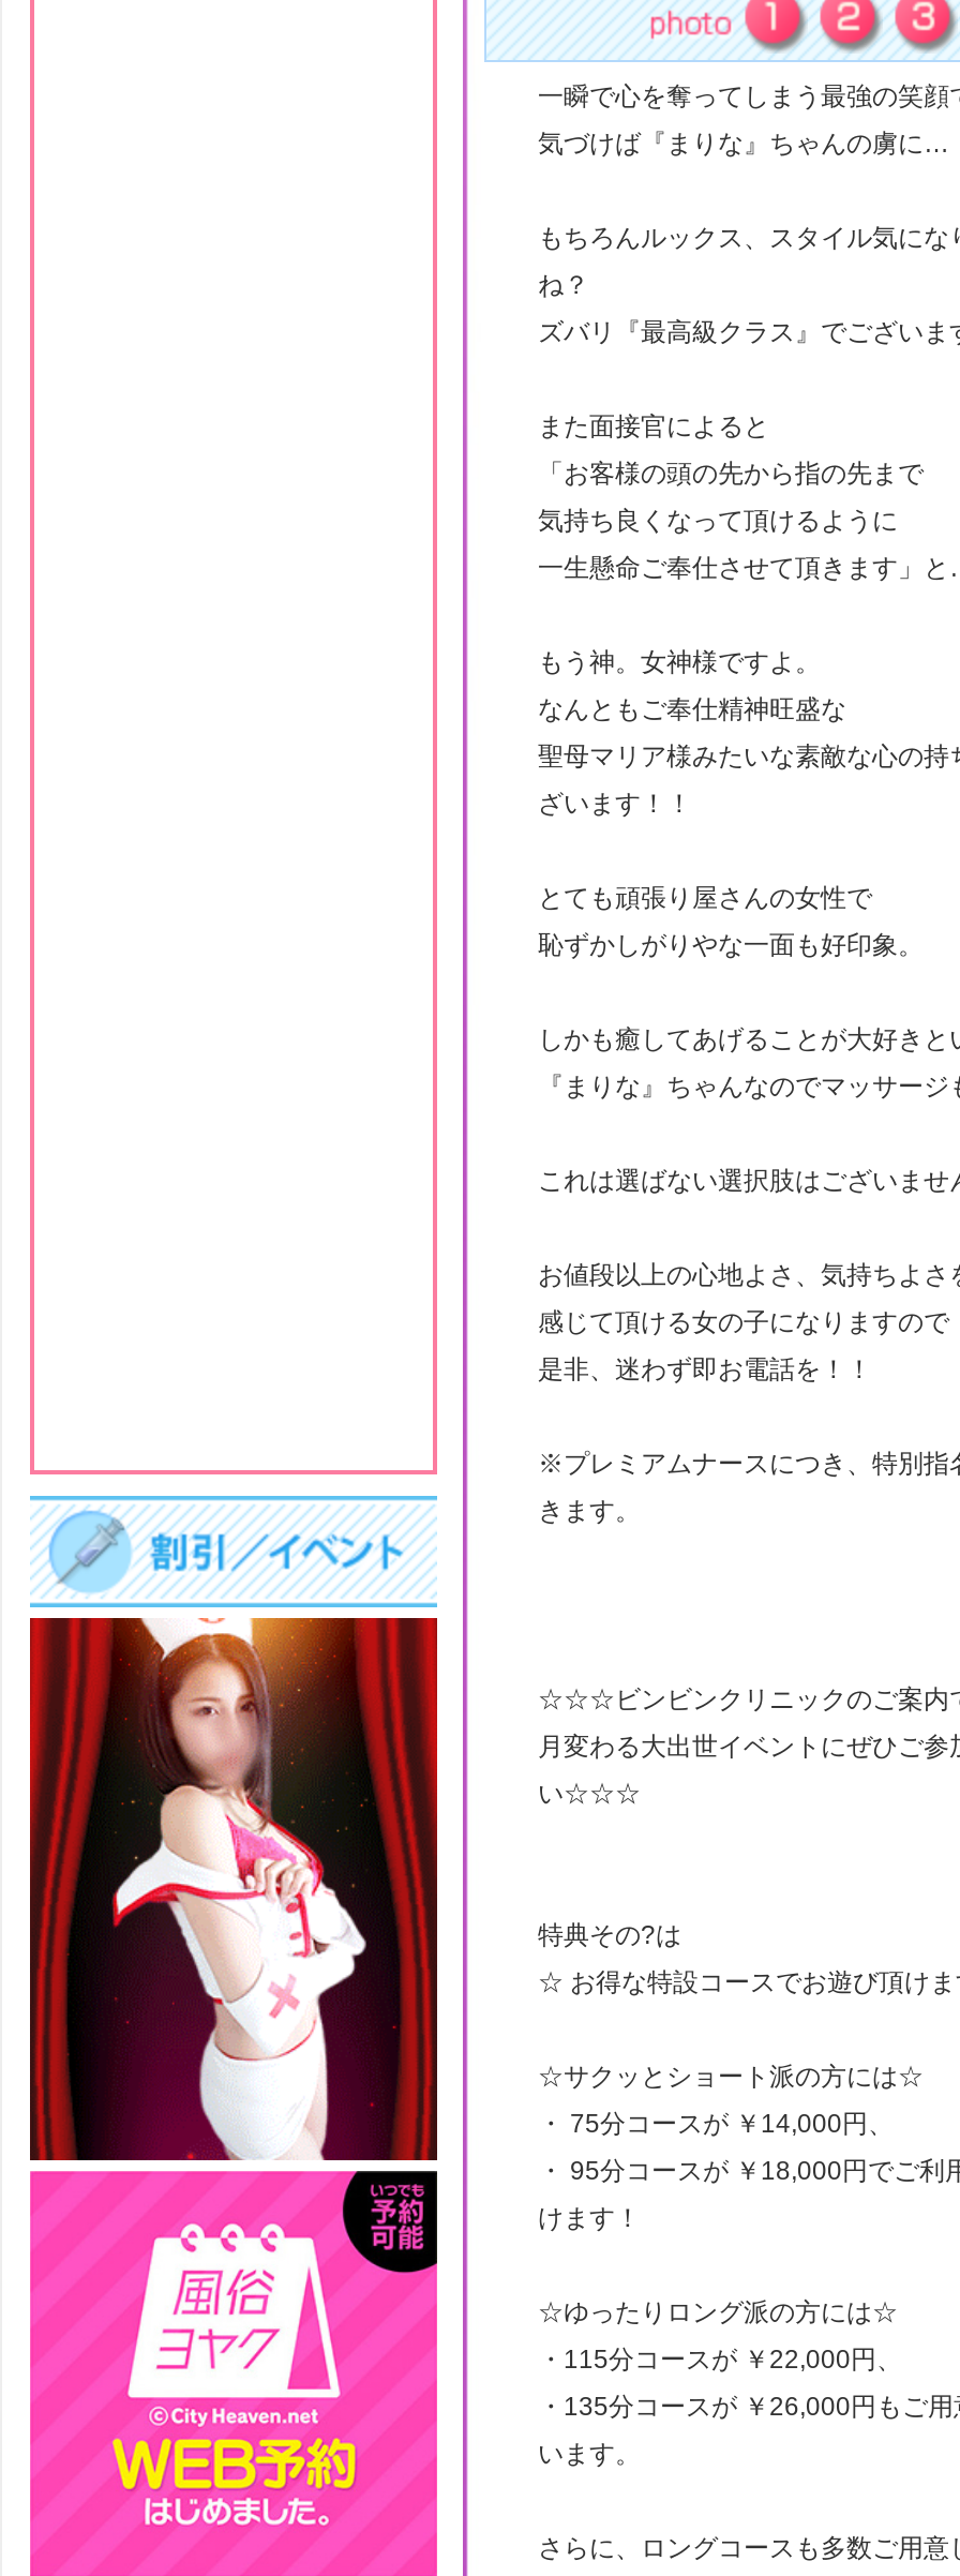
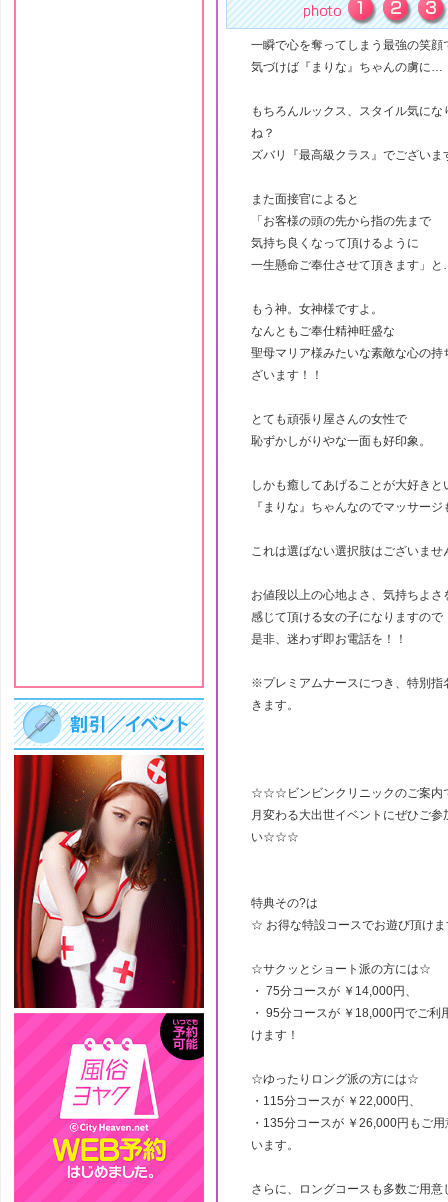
- [image]
+ [image]
